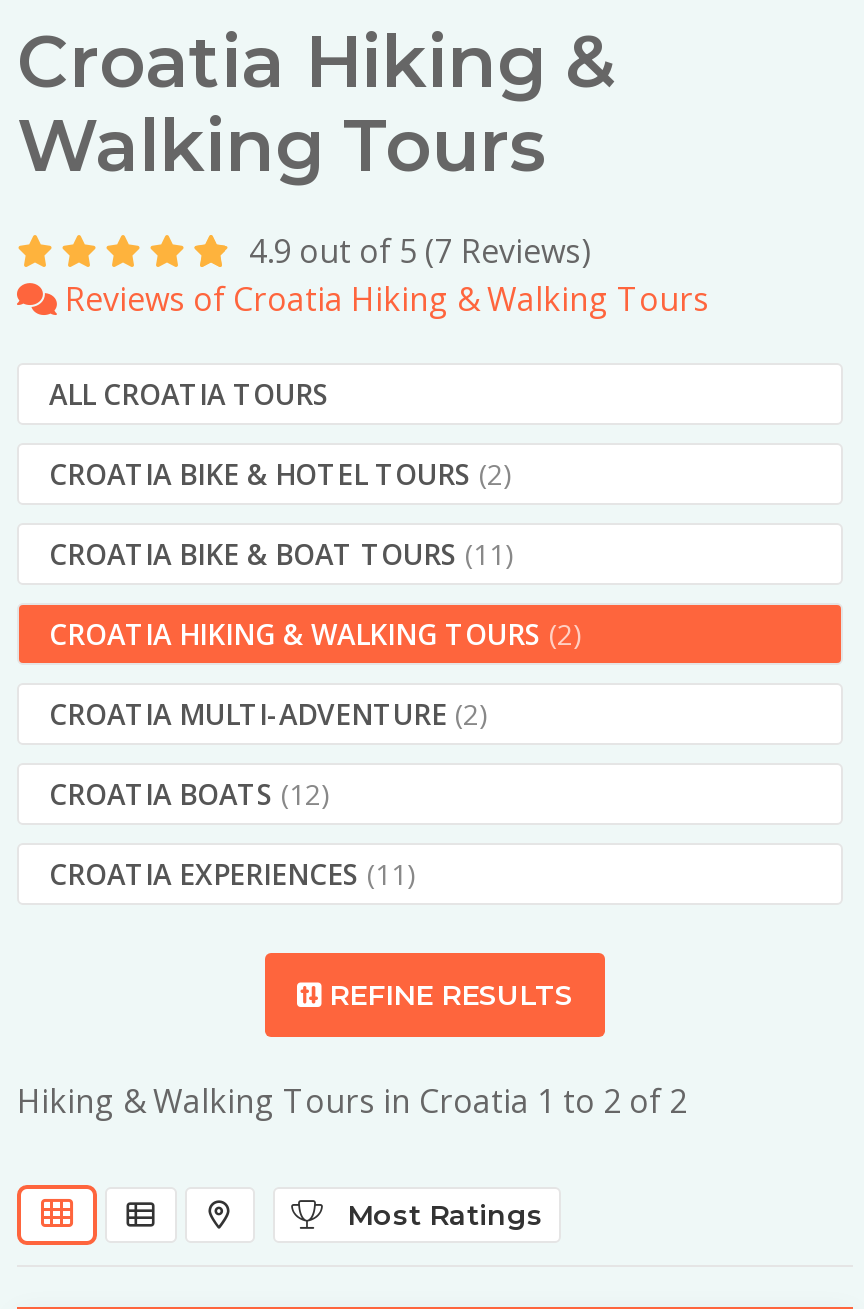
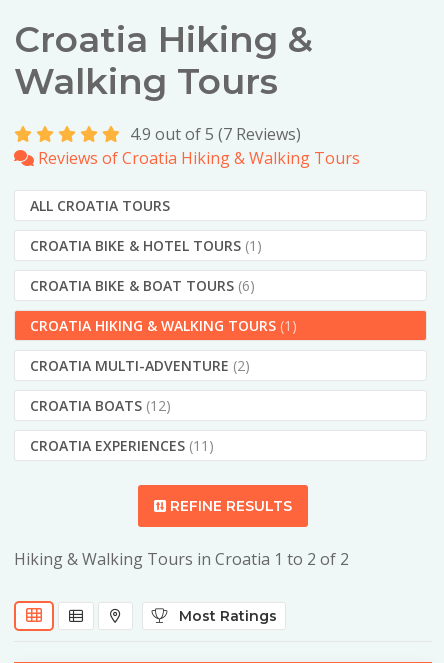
- CROATIA BIKE & HOTEL TOURS (2)
+ CROATIA BIKE & HOTEL TOURS (1)

- CROATIA BIKE & BOAT TOURS (11)
+ CROATIA BIKE & BOAT TOURS (6)

- CROATIA HIKING & WALKING TOURS (2)
+ CROATIA HIKING & WALKING TOURS (1)
